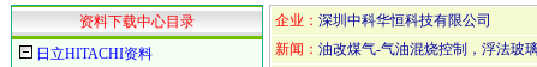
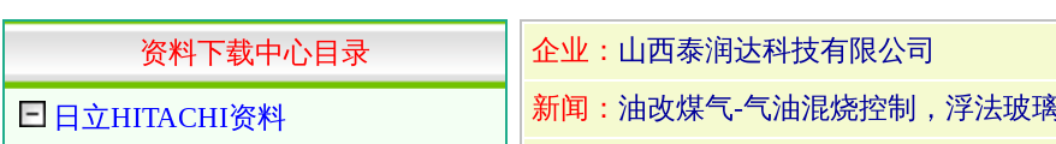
- 企业：深圳中科华恒科技有限公司
+ 企业：山西泰润达科技有限公司
